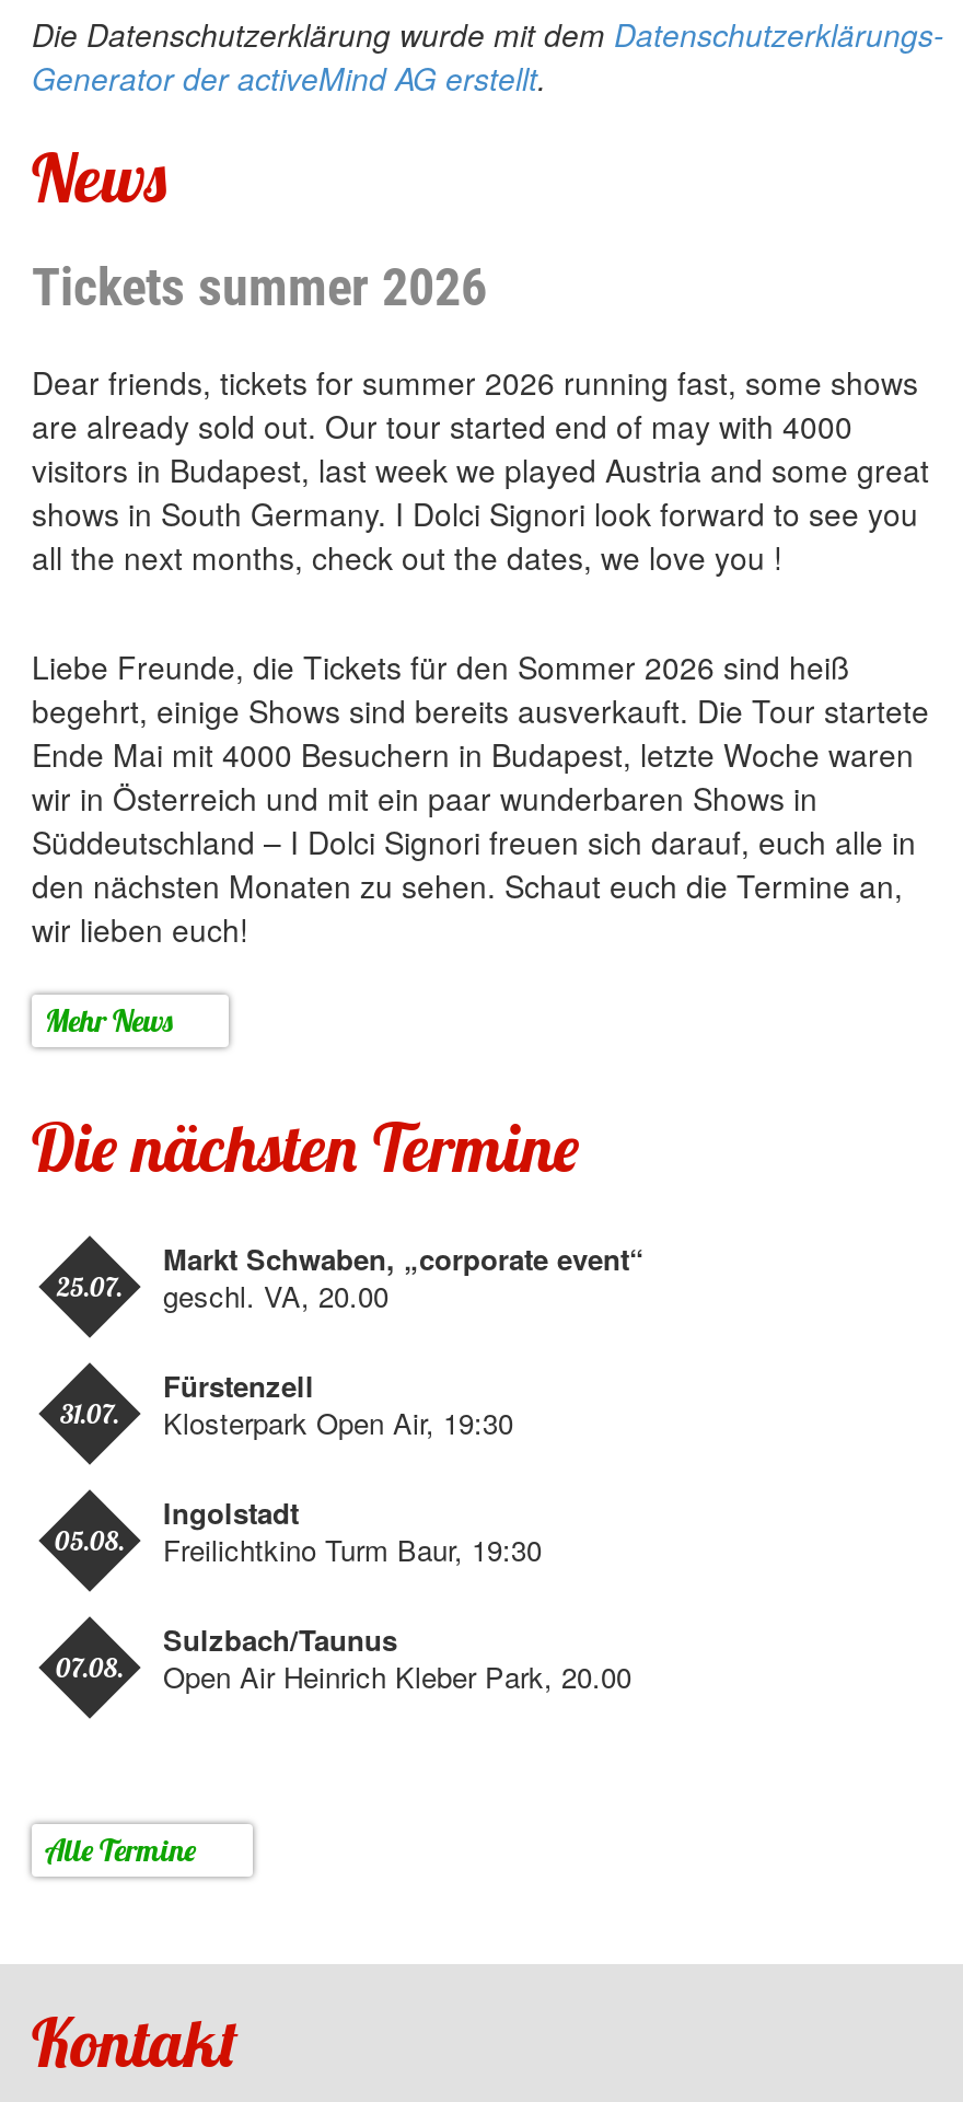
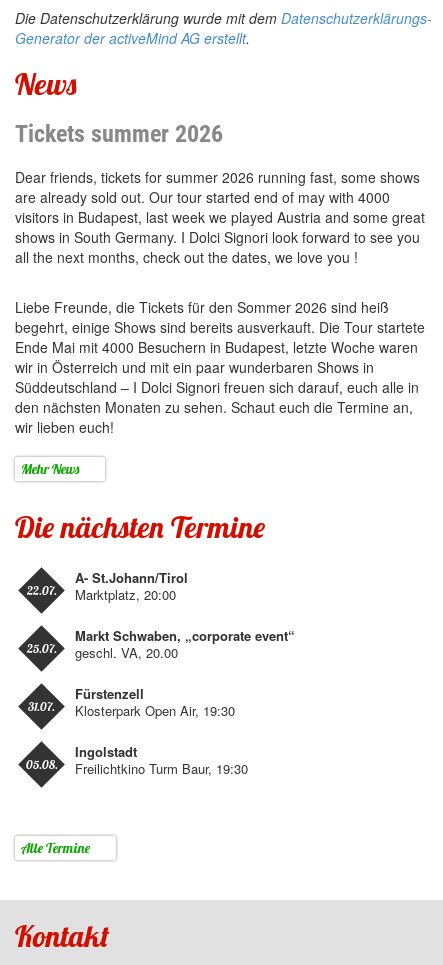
+ A- St.Johann/Tirol
+ Marktplatz, 20:00
+ 22.07.

moved down: Markt Schwaben, „corporate event“ | geschl. VA, 20.00 | 25.07. | ... | Freilichtkino Turm Baur, 19:30 | 05.08.

- Sulzbach/Taunus
- Open Air Heinrich Kleber Park, 20.00
- 07.08.
